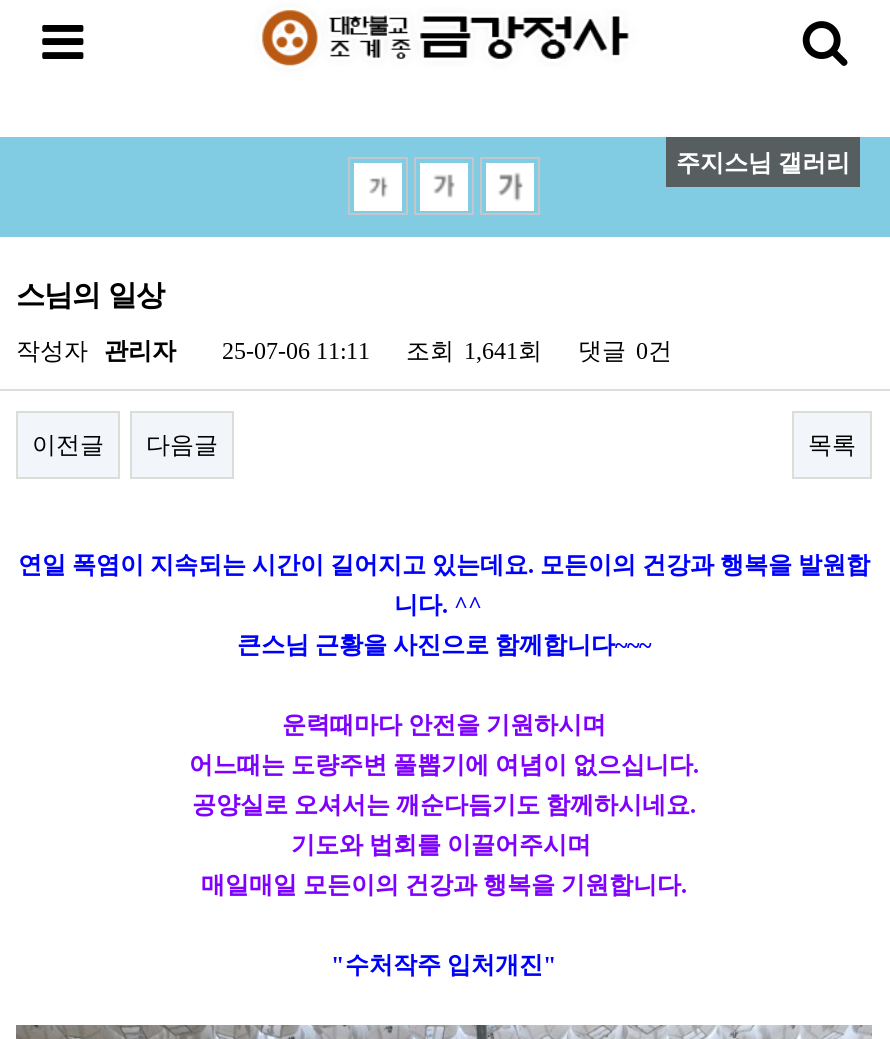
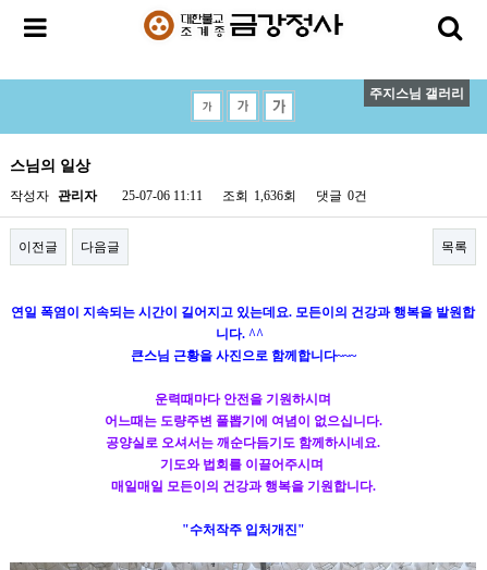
- 작성자 관리자 25-07-06 11:11 조회 1,641회 댓글 0건
+ 작성자 관리자 25-07-06 11:11 조회 1,636회 댓글 0건
